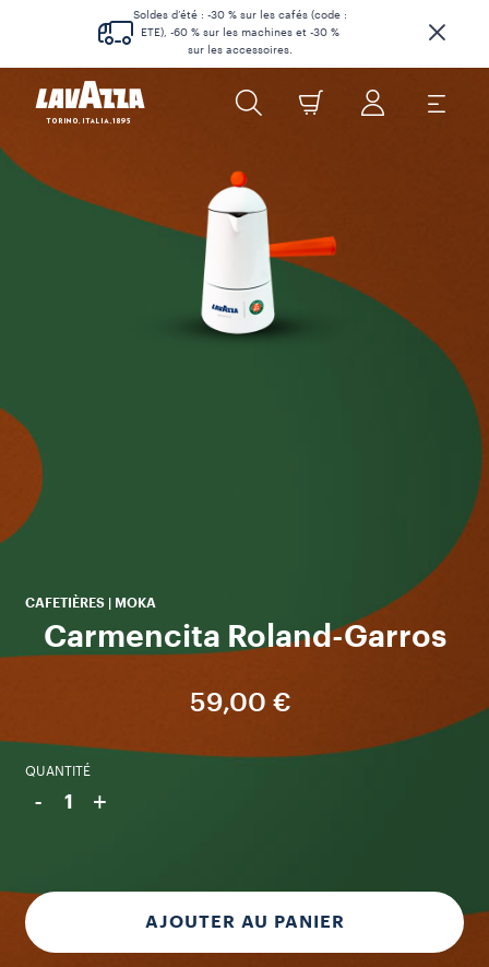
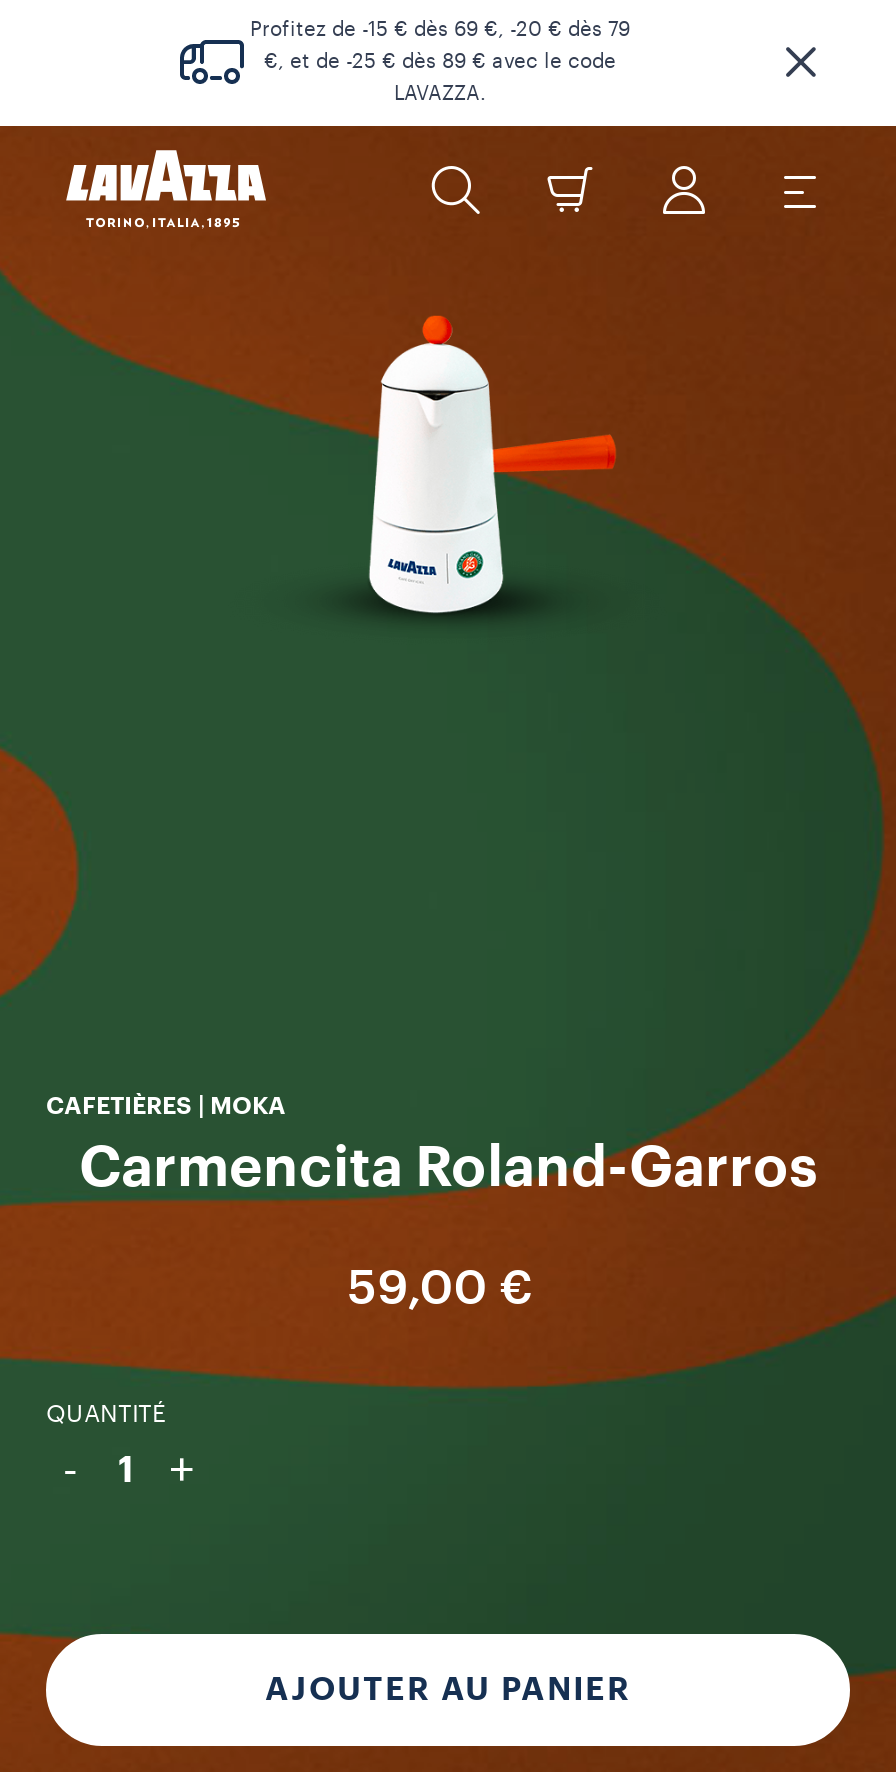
- Soldes d’été : -30 % sur les cafés (code :
+ Profitez de -15 € dès 69 €, -20 € dès 79

- ETE), -60 % sur les machines et -30 %
+ €, et de -25 € dès 89 € avec le code

- sur les accessoires.
+ LAVAZZA.
